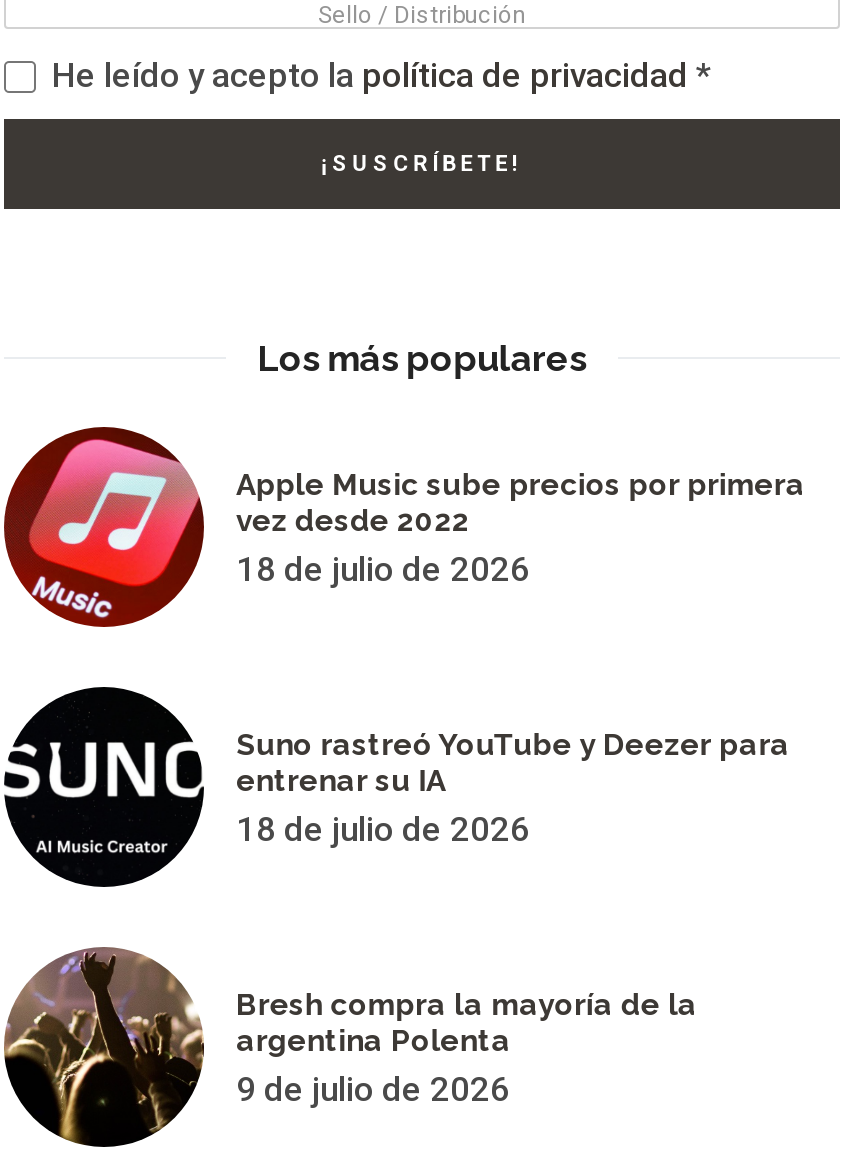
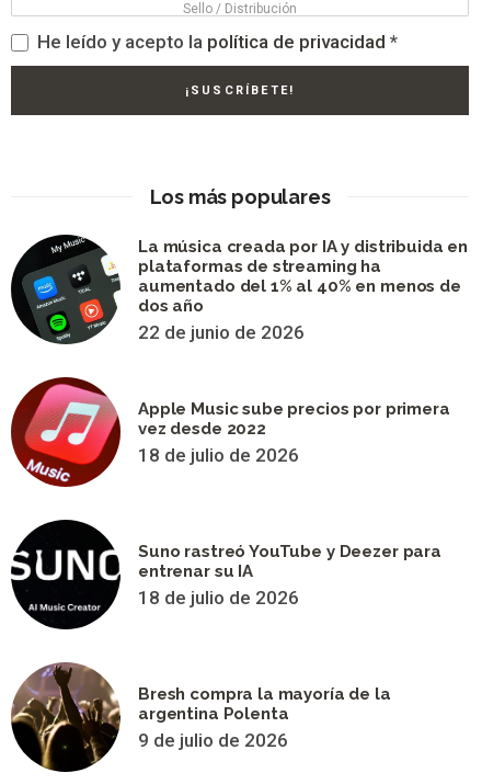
+ [image]
+ La música creada por IA y distribuida en
+ plataformas de streaming ha
+ aumentado del 1% al 40% en menos de
+ dos año
+ 22 de junio de 2026
